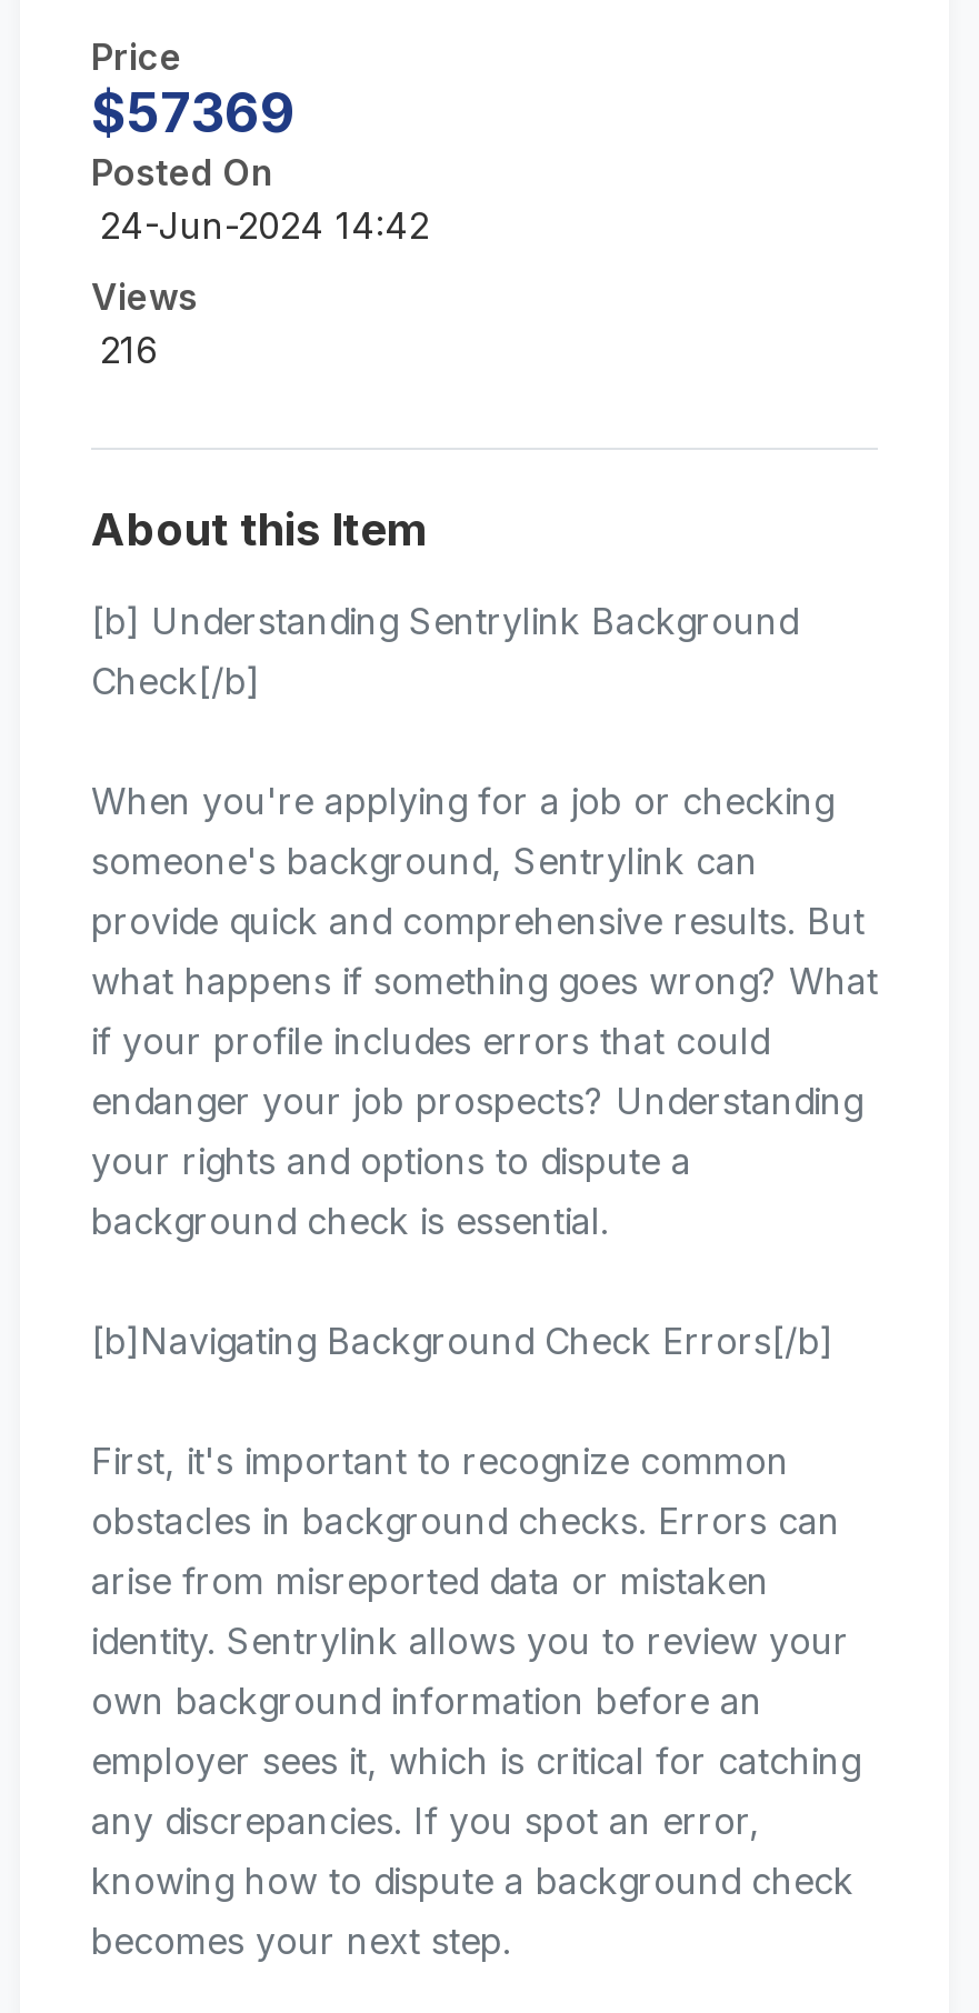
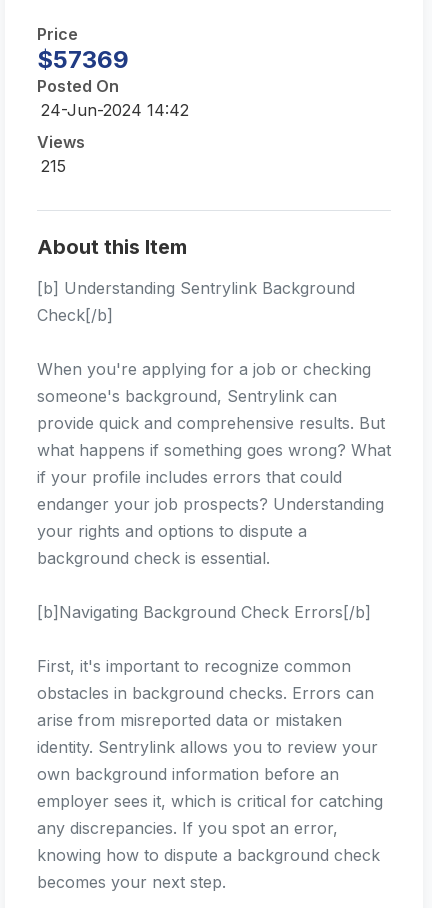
- 216
+ 215
